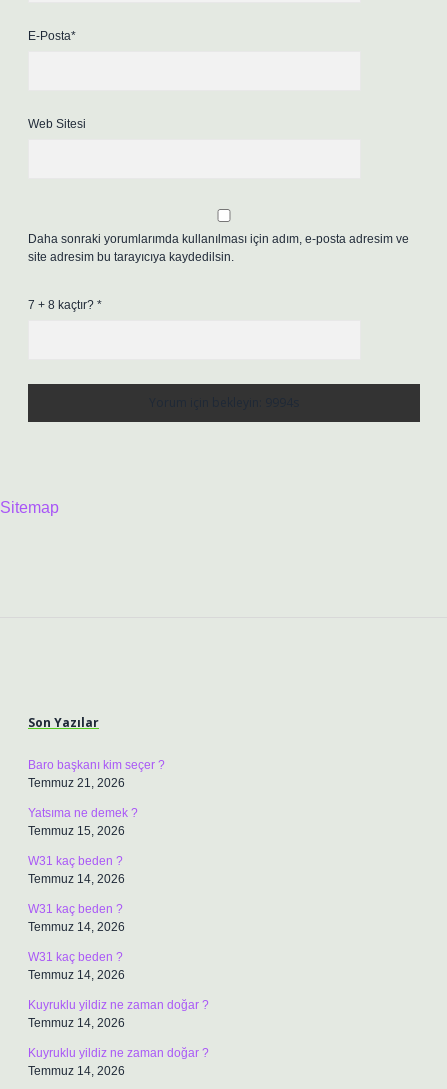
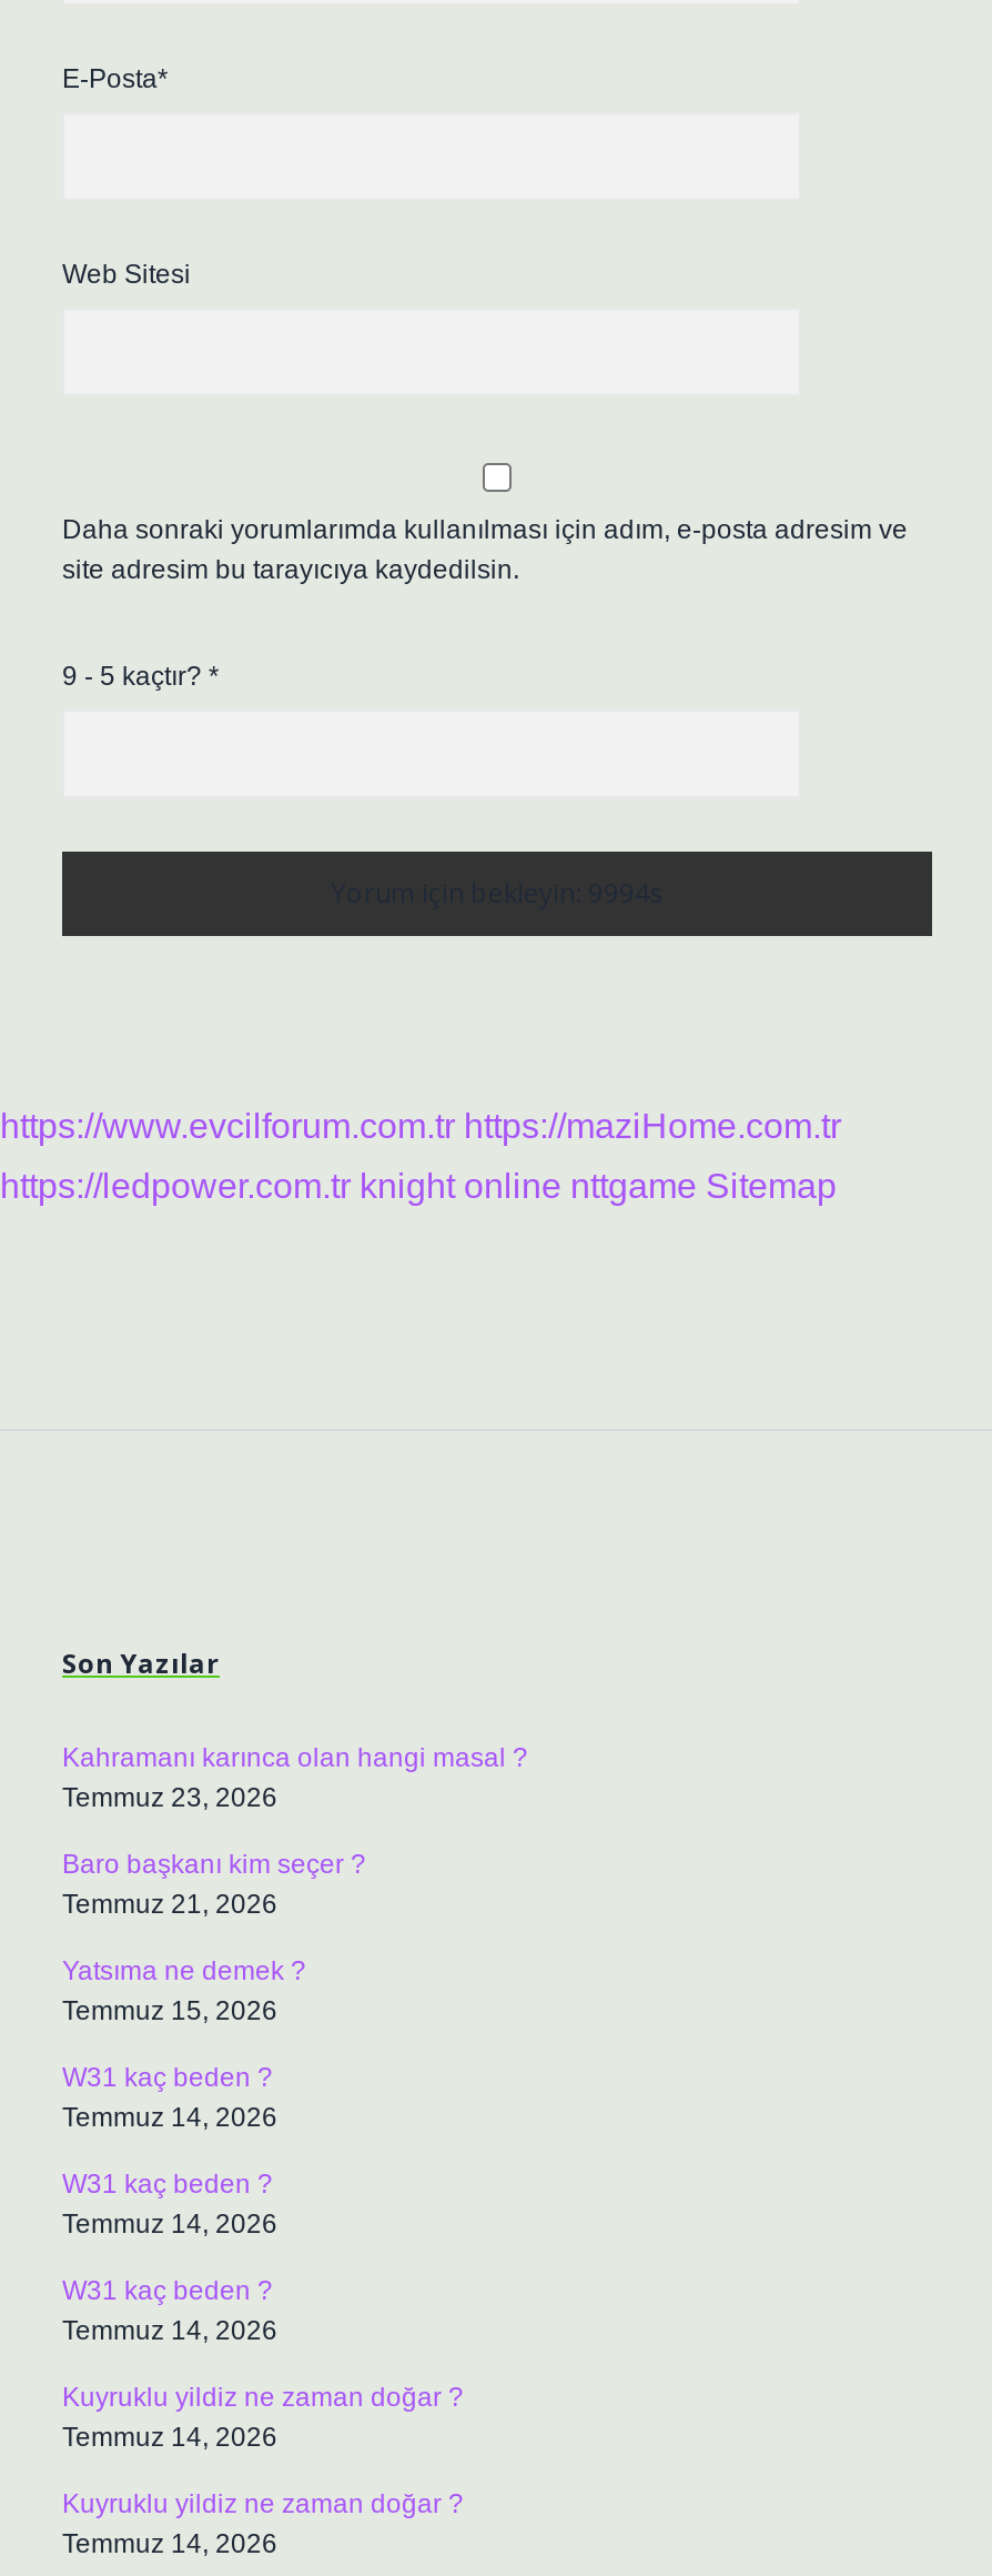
- 7 + 8 kaçtır? *
+ 9 - 5 kaçtır? *

- Sitemap
+ https://www.evcilforum.com.tr https://maziHome.com.tr
+ https://ledpower.com.tr knight online nttgame Sitemap

+ Kahramanı karınca olan hangi masal ?
+ Temmuz 23, 2026
